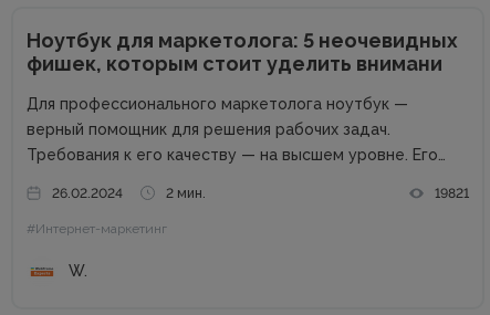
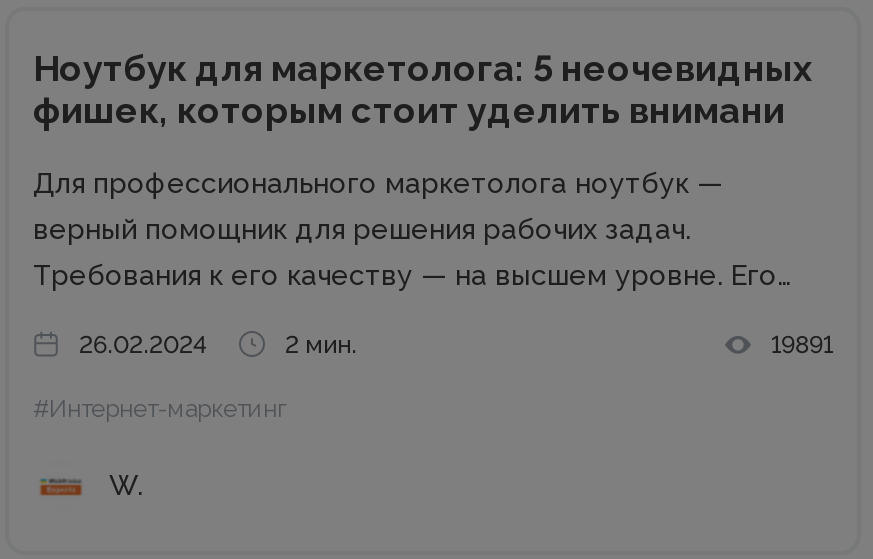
- 19821
+ 19891
